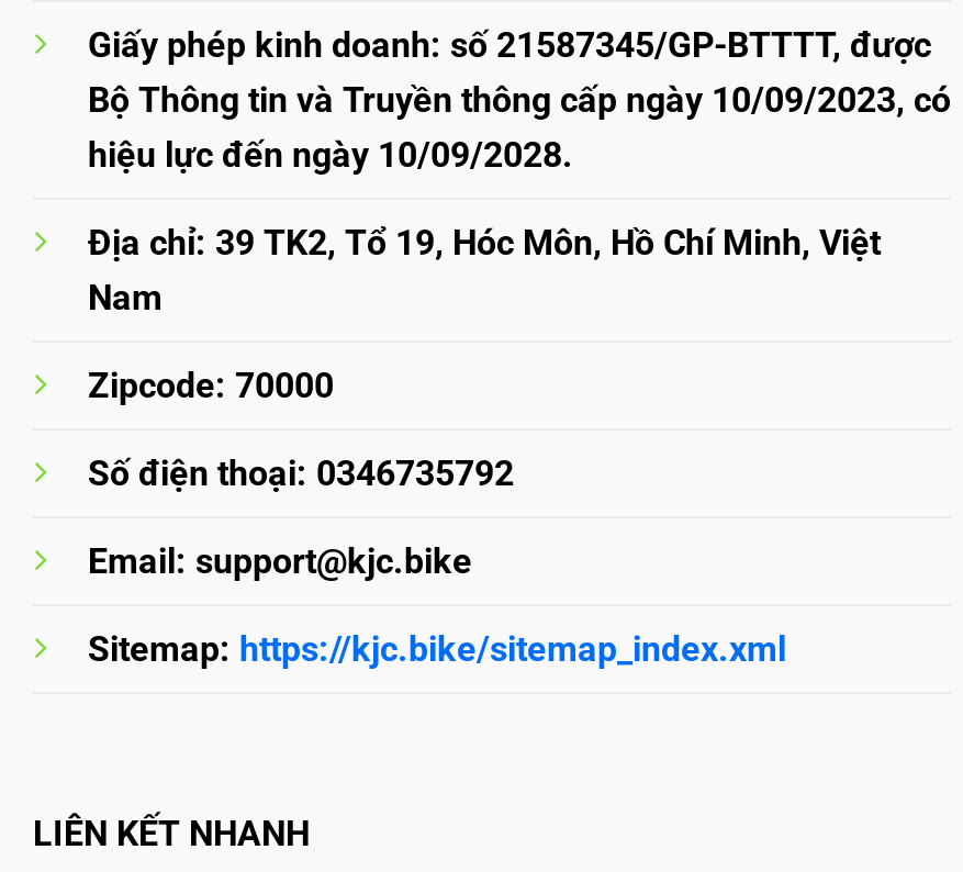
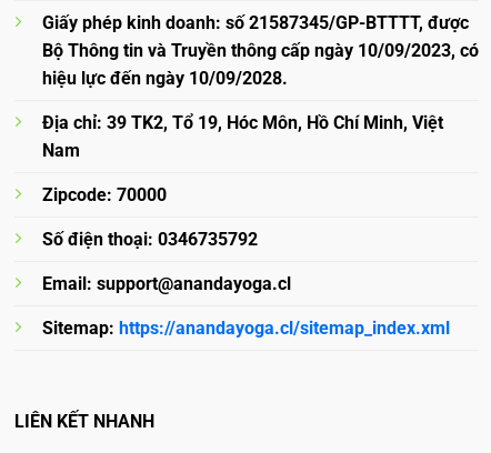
- Email: support@kjc.bike
+ Email: support@anandayoga.cl

- Sitemap: https://kjc.bike/sitemap_index.xml
+ Sitemap: https://anandayoga.cl/sitemap_index.xml
